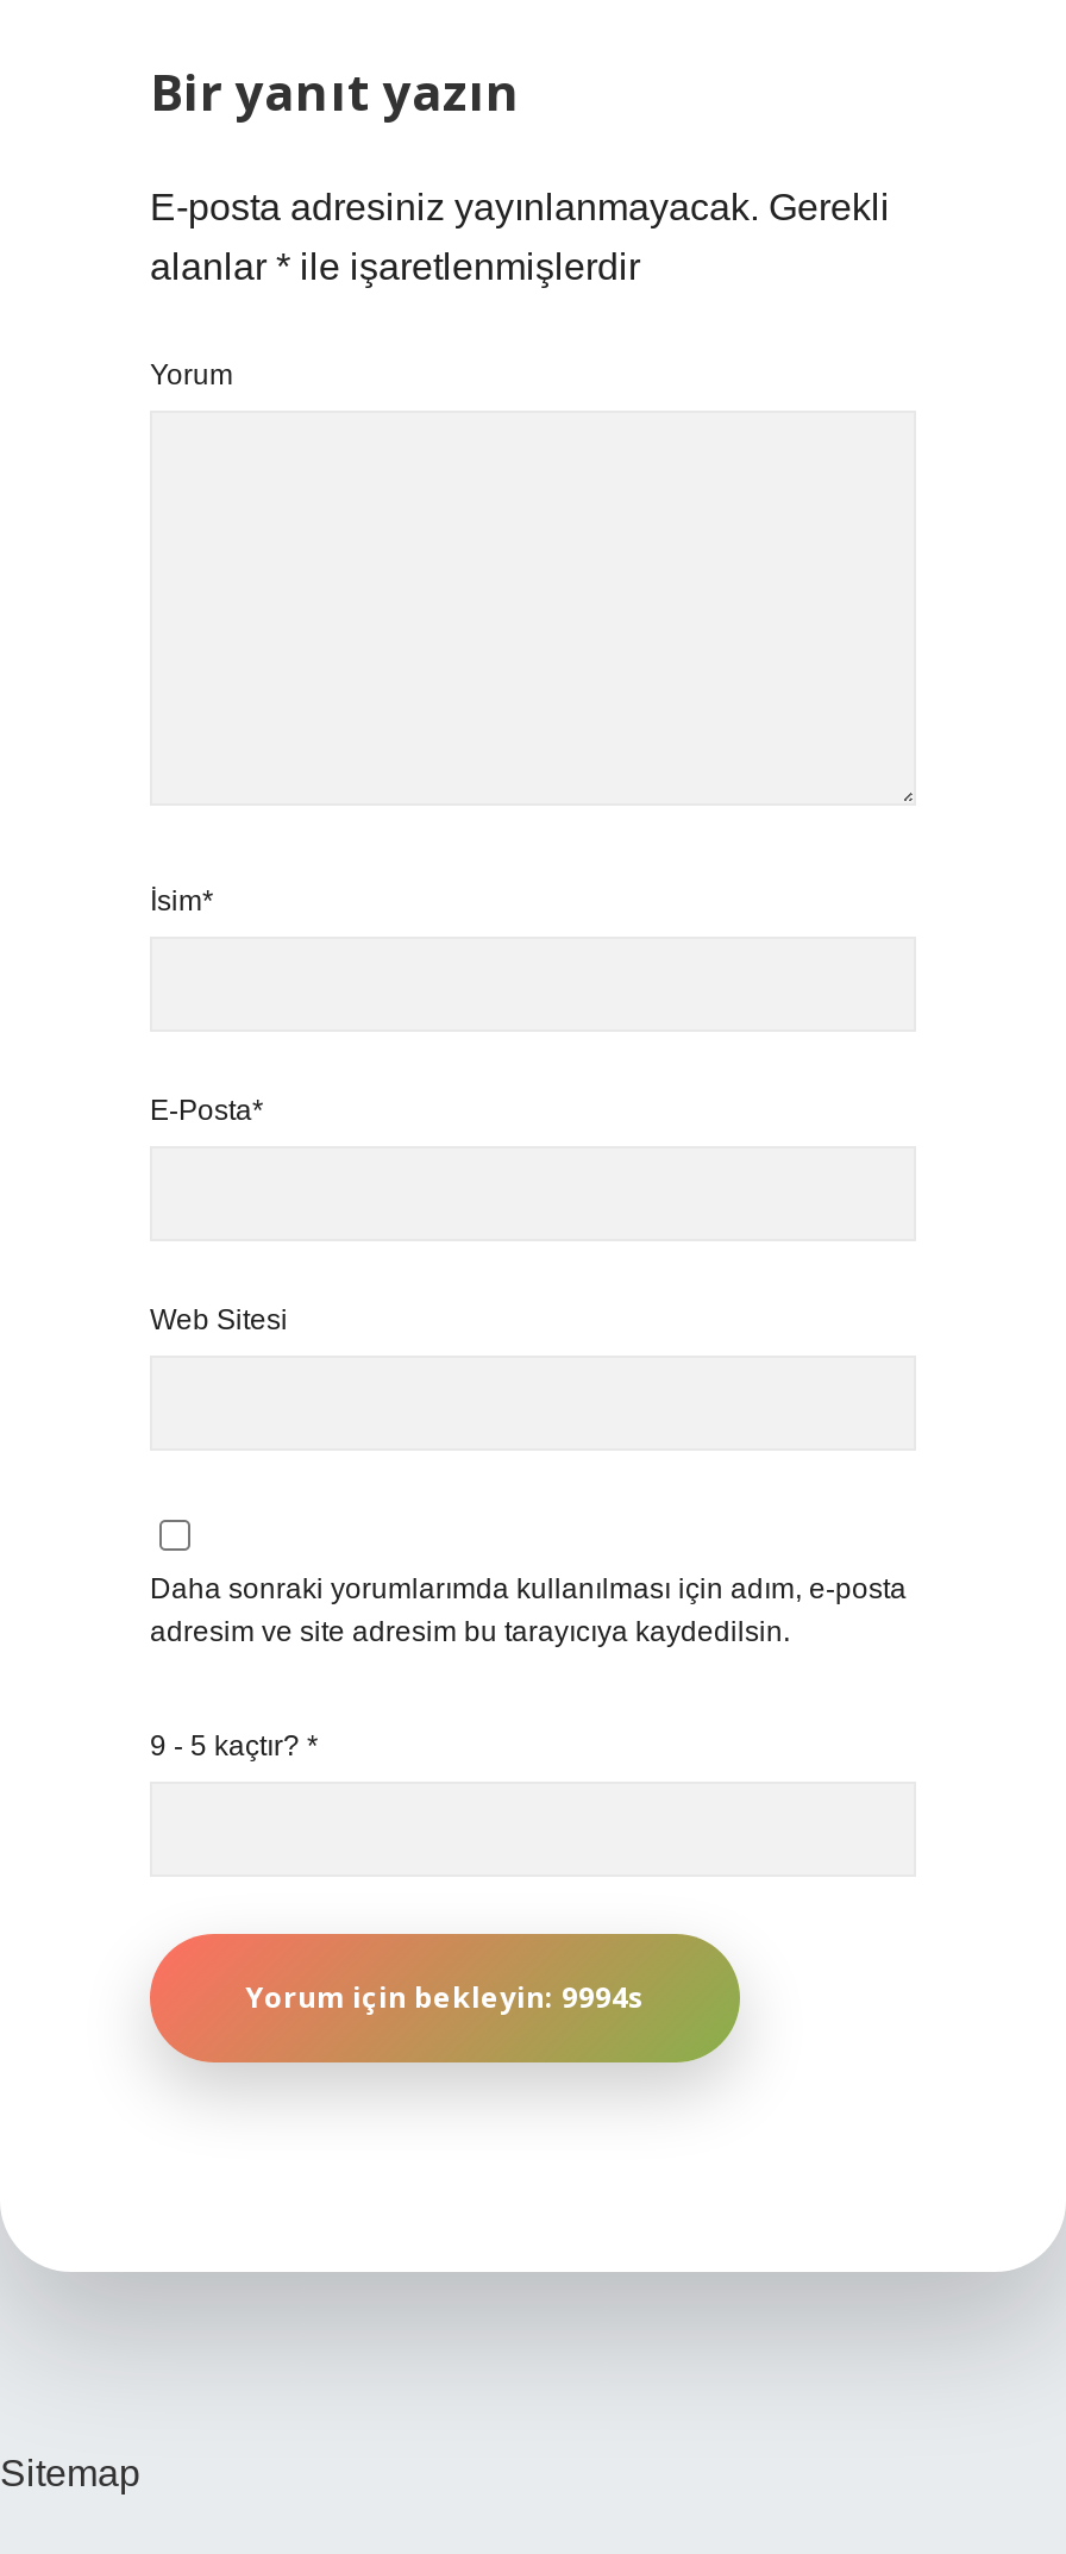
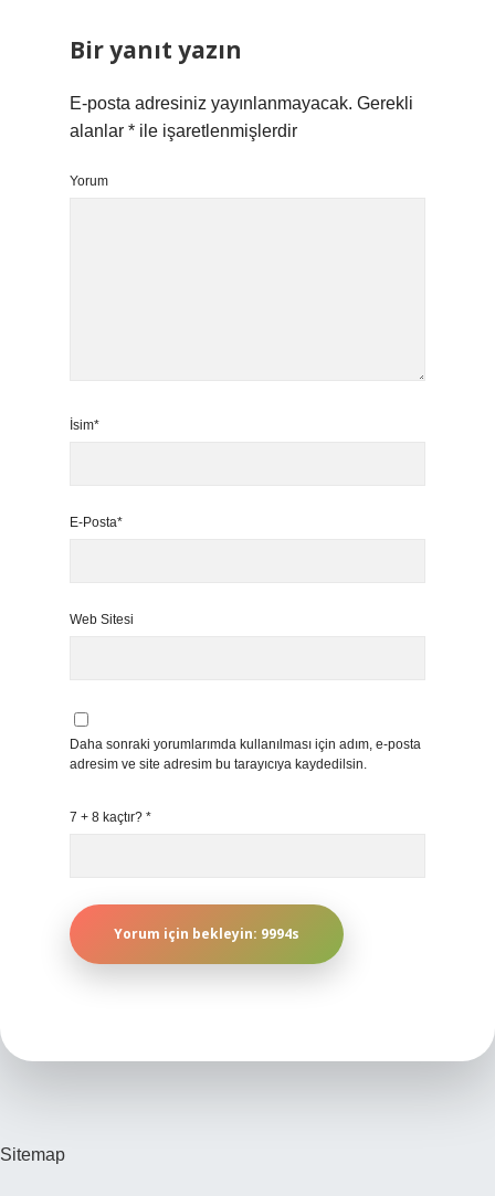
- 9 - 5 kaçtır? *
+ 7 + 8 kaçtır? *
